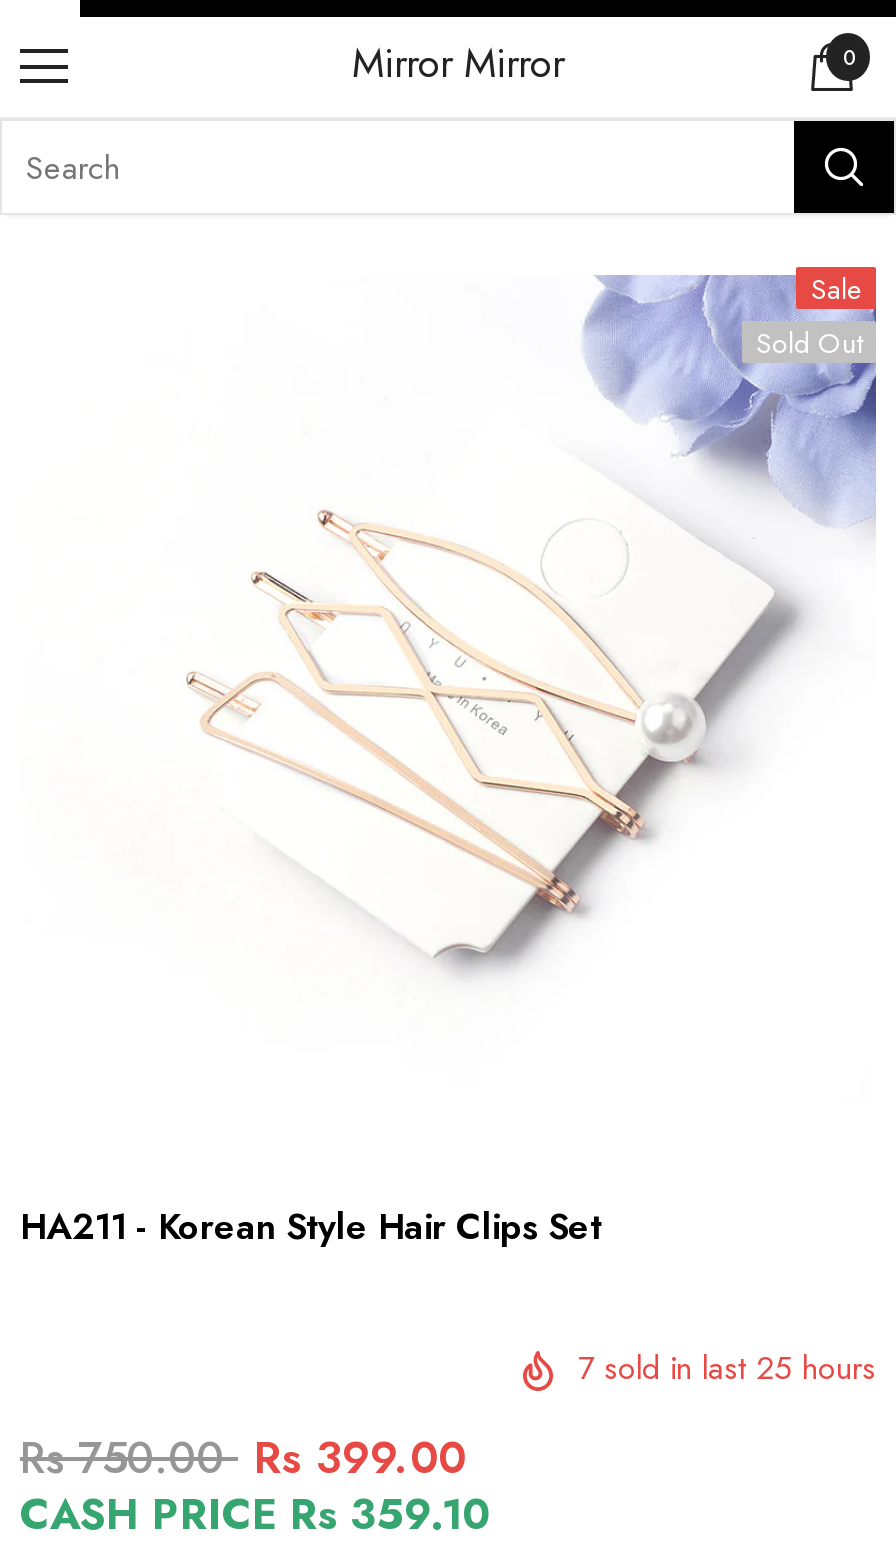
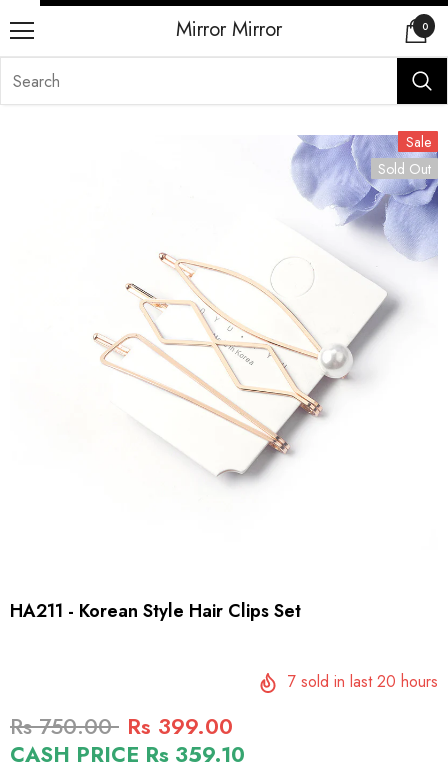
- 7 sold in last 25 hours
+ 7 sold in last 20 hours
